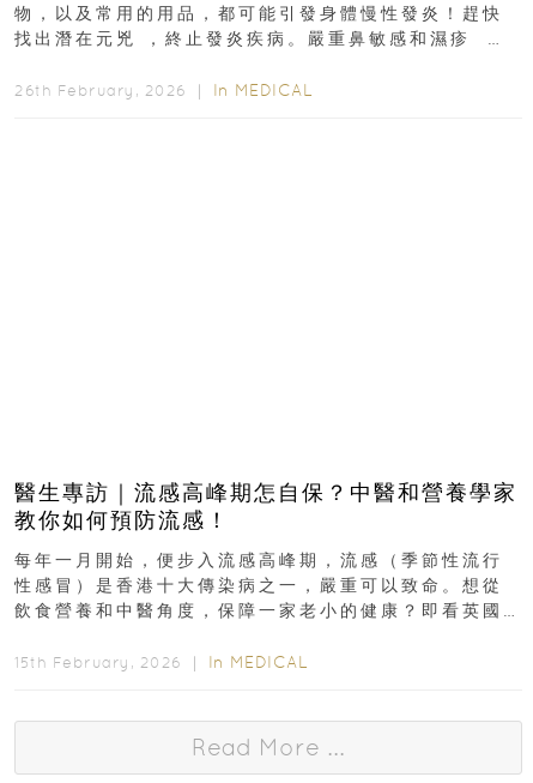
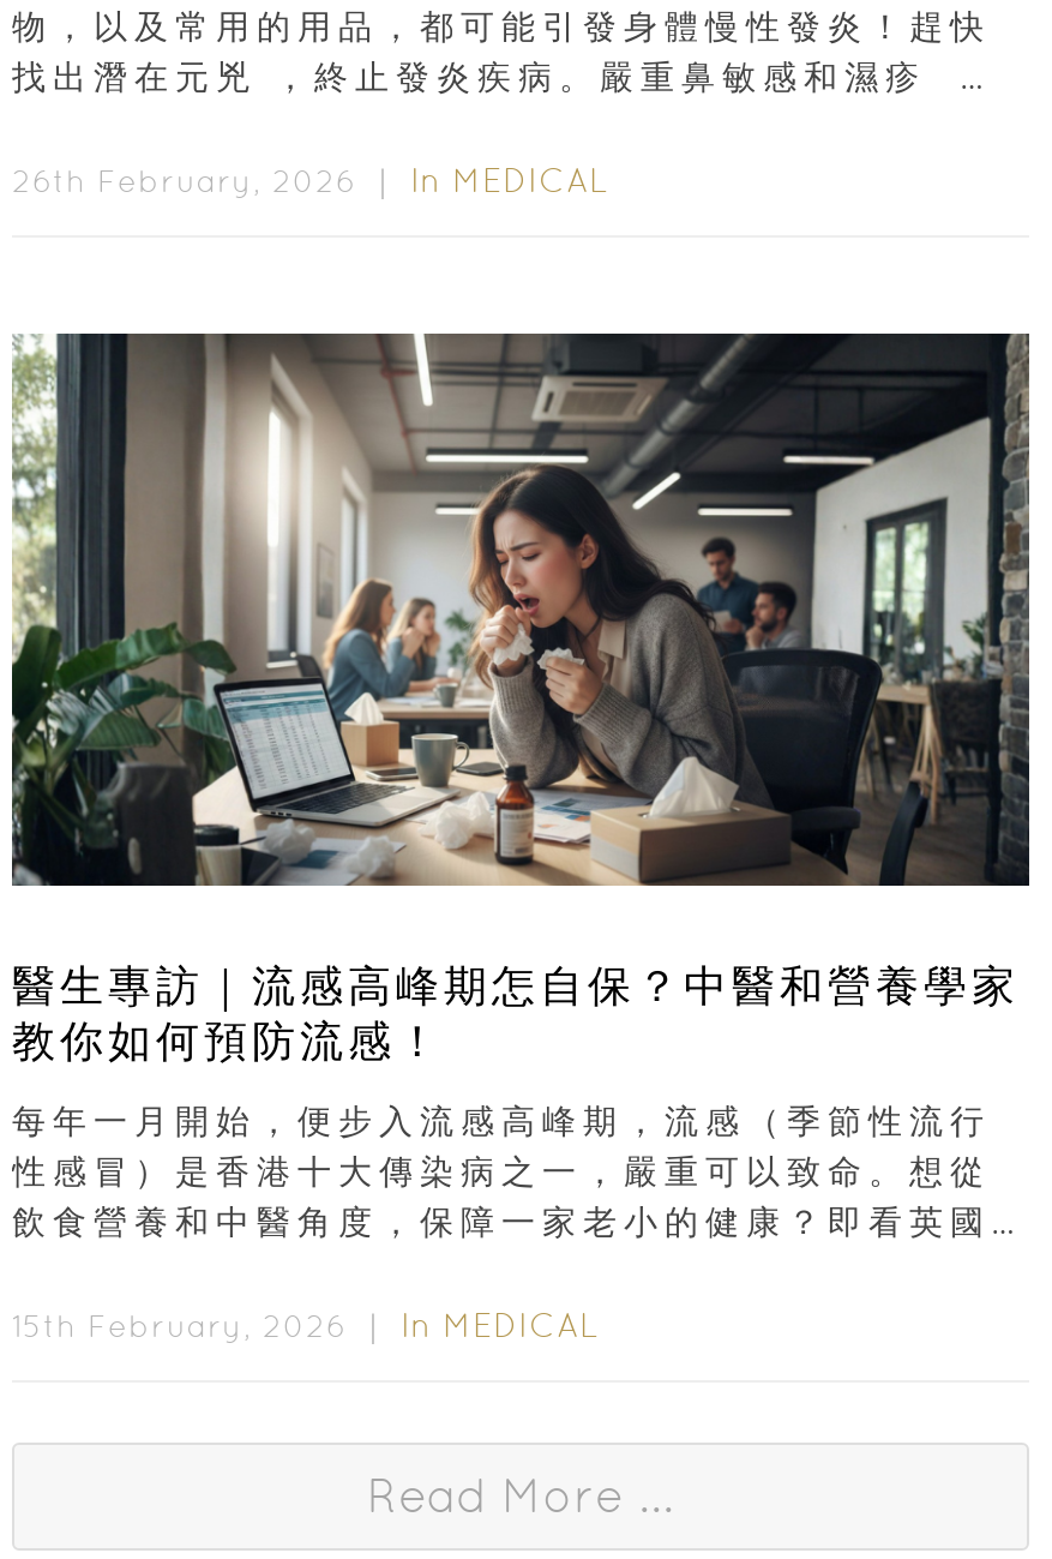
+ [image]
